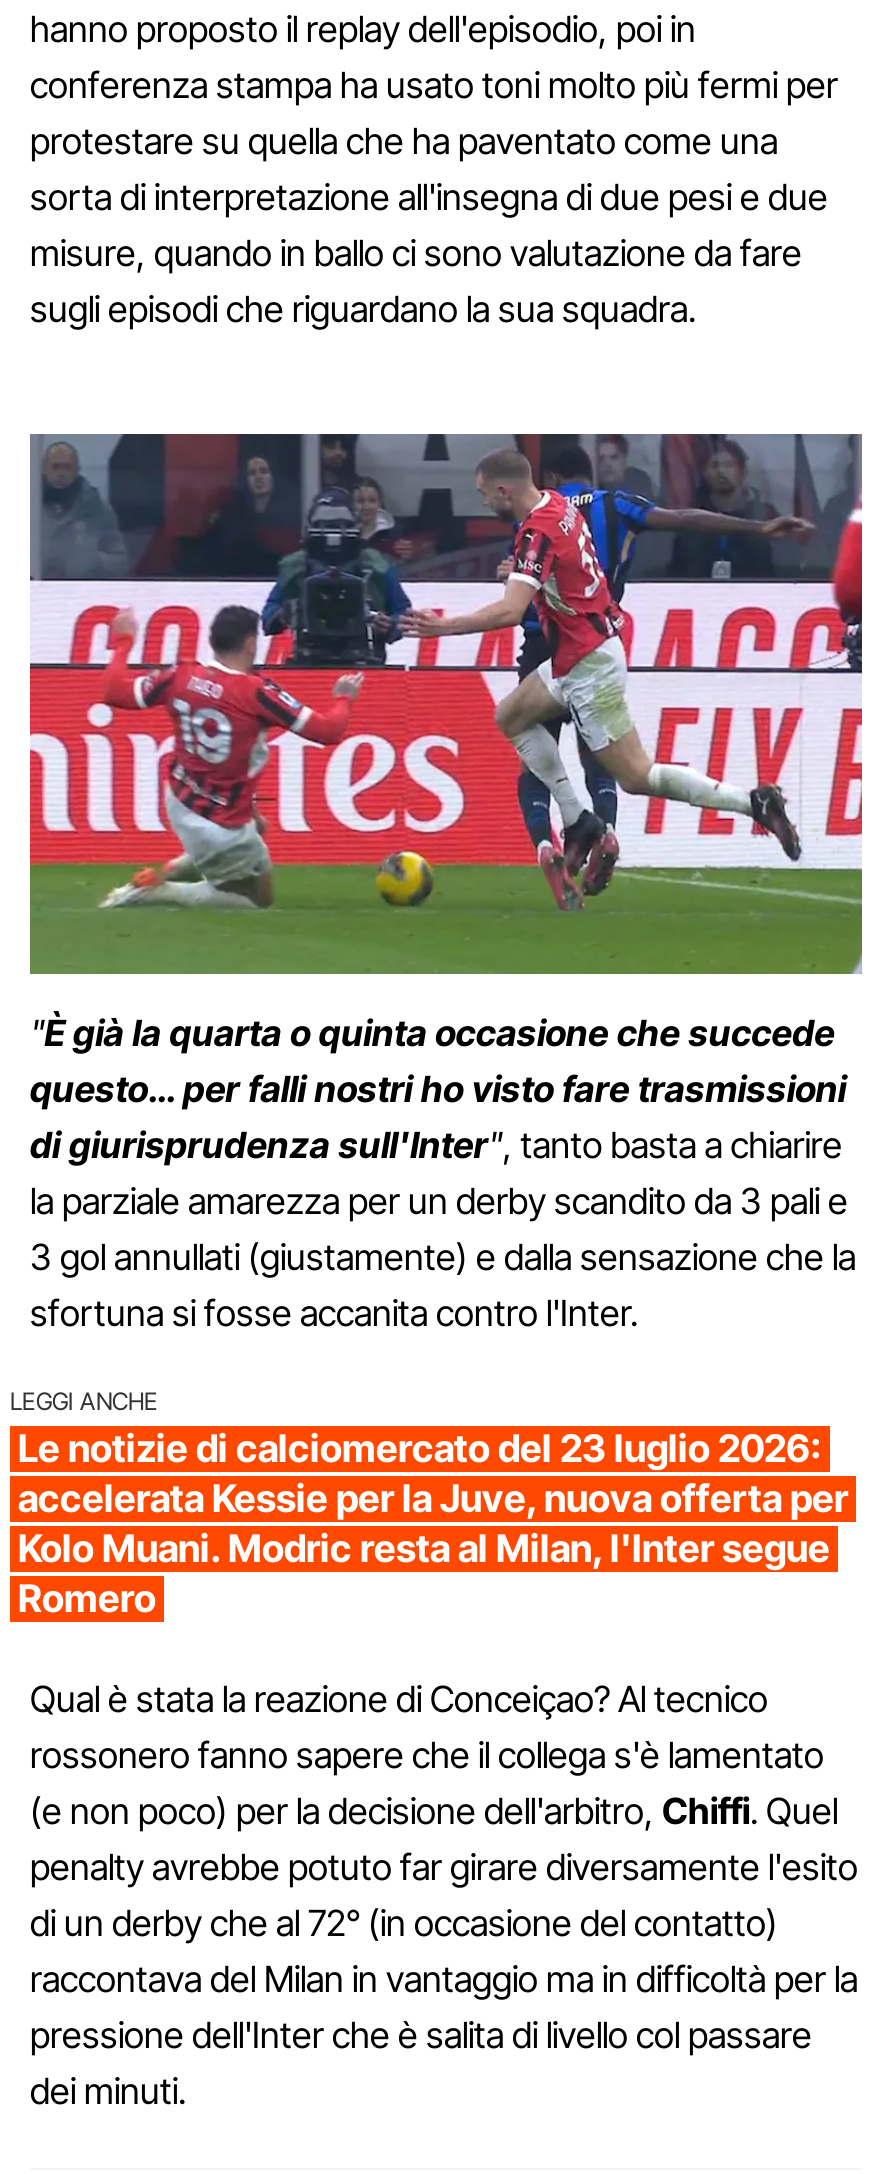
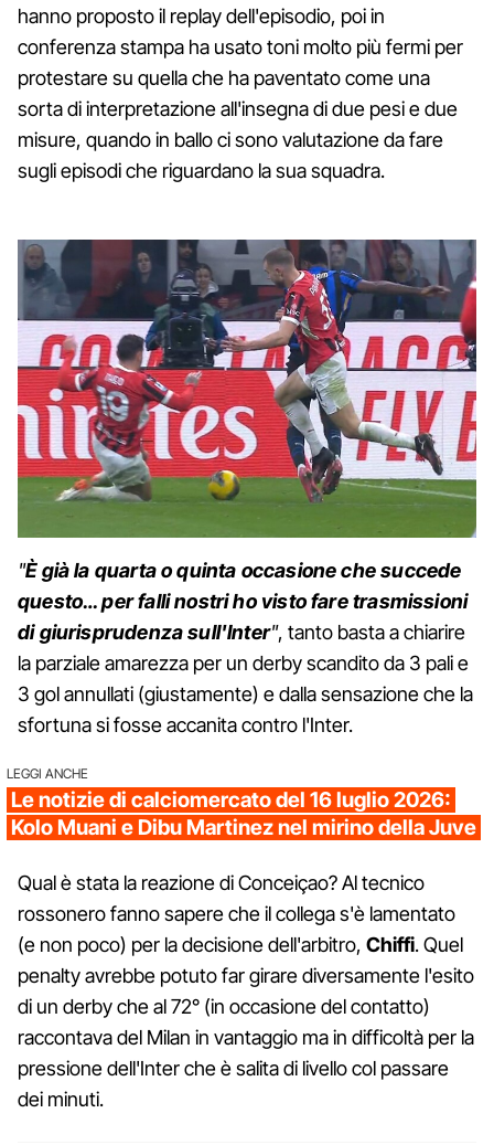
- Le notizie di calciomercato del 23 luglio 2026:
- accelerata Kessie per la Juve, nuova offerta per
- Kolo Muani. Modric resta al Milan, l'Inter segue
- Romero
+ Le notizie di calciomercato del 16 luglio 2026:
+ Kolo Muani e Dibu Martinez nel mirino della Juve
